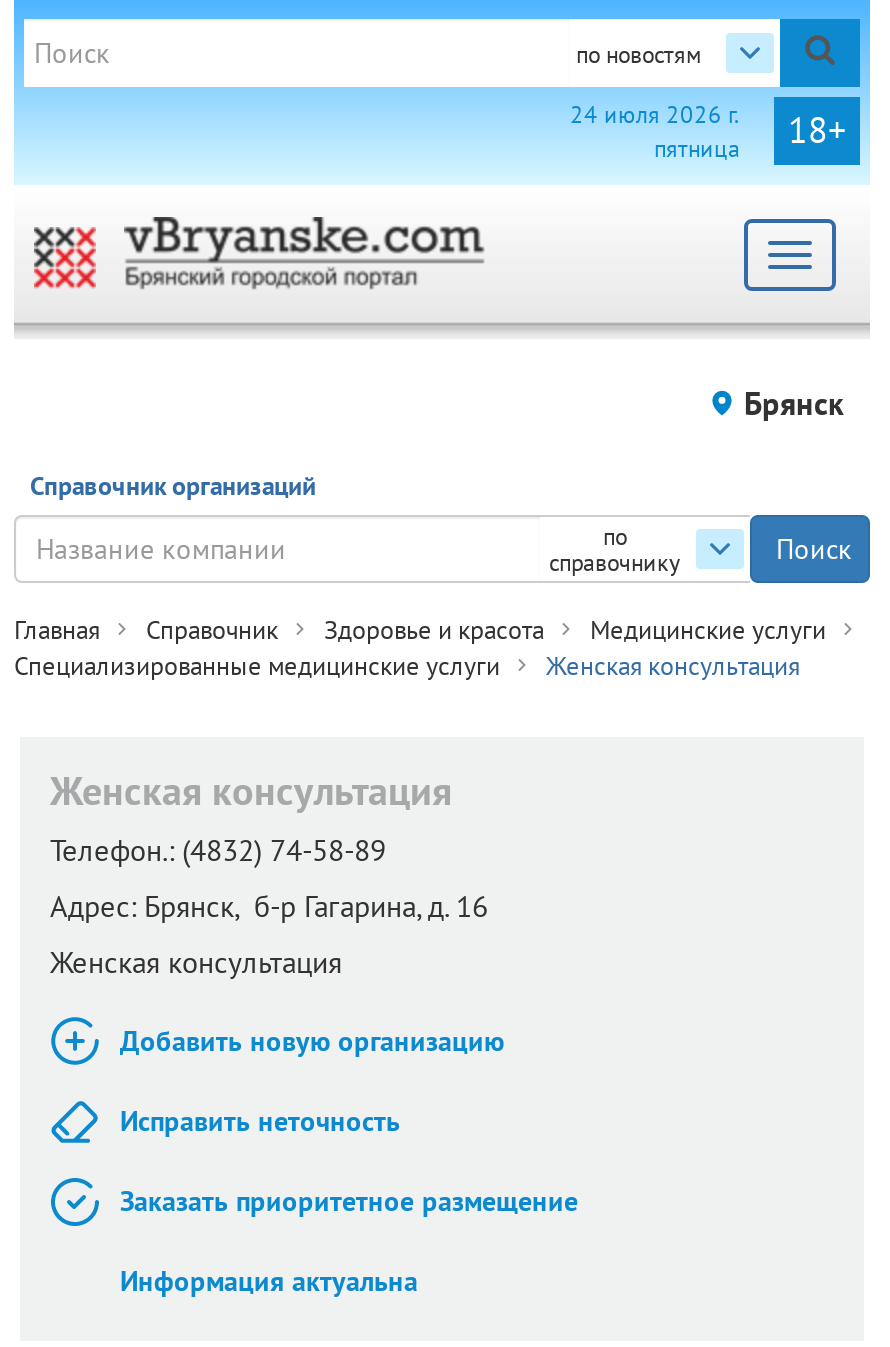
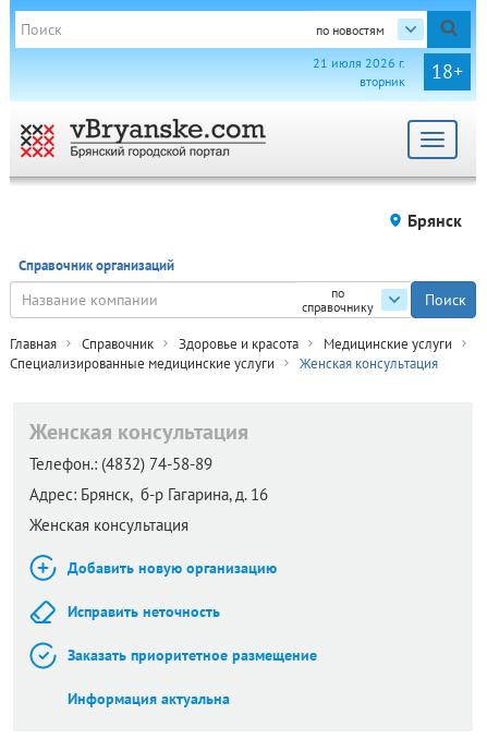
- 24 июля 2026 г.
- пятница
+ 21 июля 2026 г.
+ вторник
